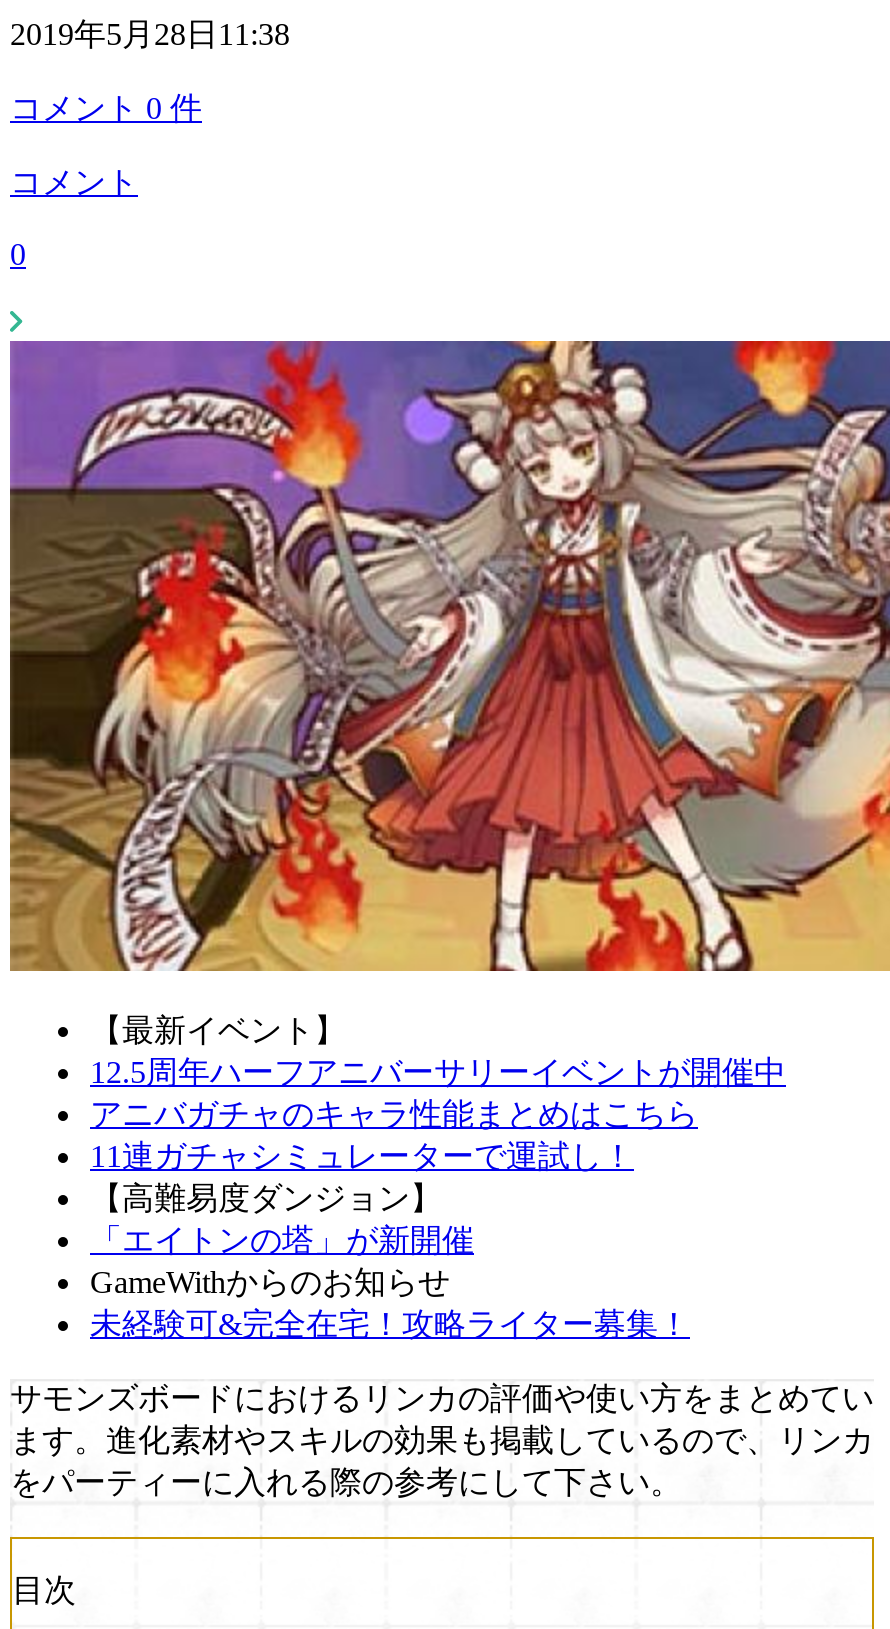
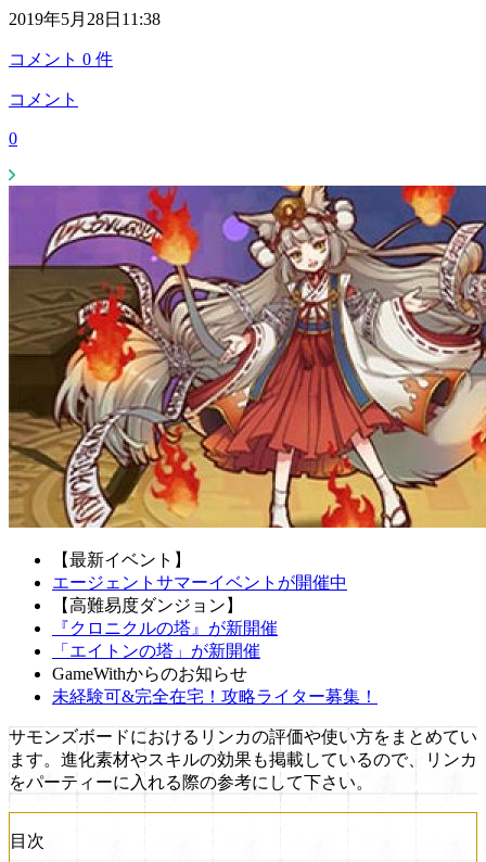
- 12.5周年ハーフアニバーサリーイベントが開催中
- アニバガチャのキャラ性能まとめはこちら
- 11連ガチャシミュレーターで運試し！
+ エージェントサマーイベントが開催中

moved up: 【高難易度ダンジョン】

+ 『クロニクルの塔』が新開催
